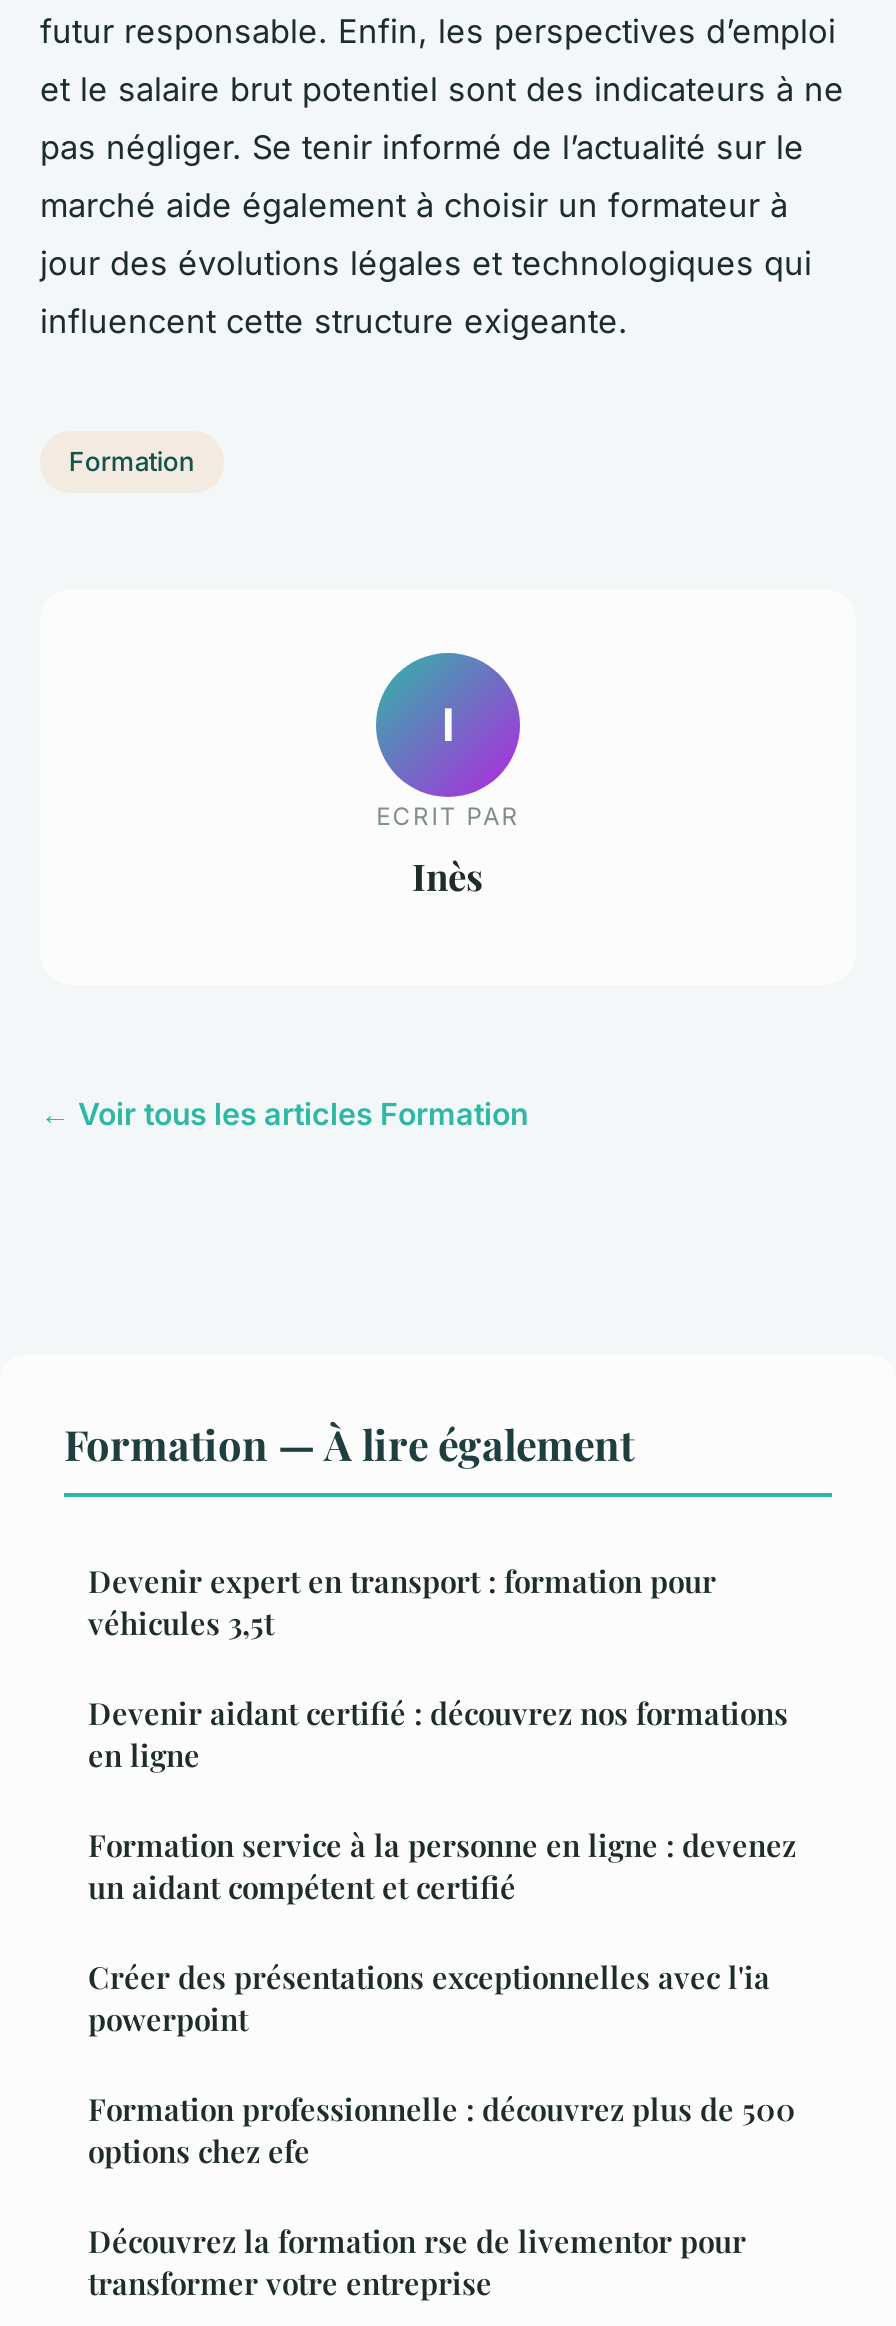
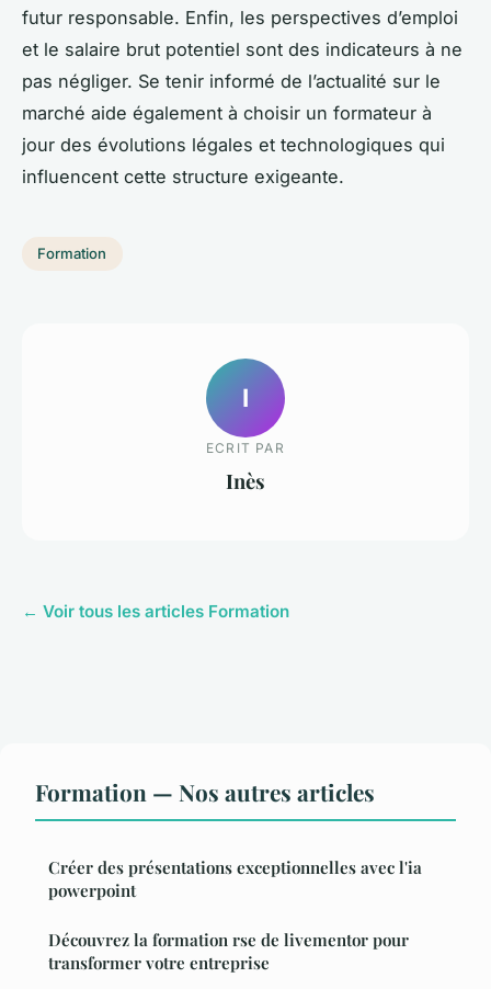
- Formation — À lire également
- Devenir expert en transport : formation pour
- véhicules 3,5t
- Devenir aidant certifié : découvrez nos formations
- en ligne
- Formation service à la personne en ligne : devenez
- un aidant compétent et certifié
+ Formation — Nos autres articles

- Formation professionnelle : découvrez plus de 500
- options chez efe
